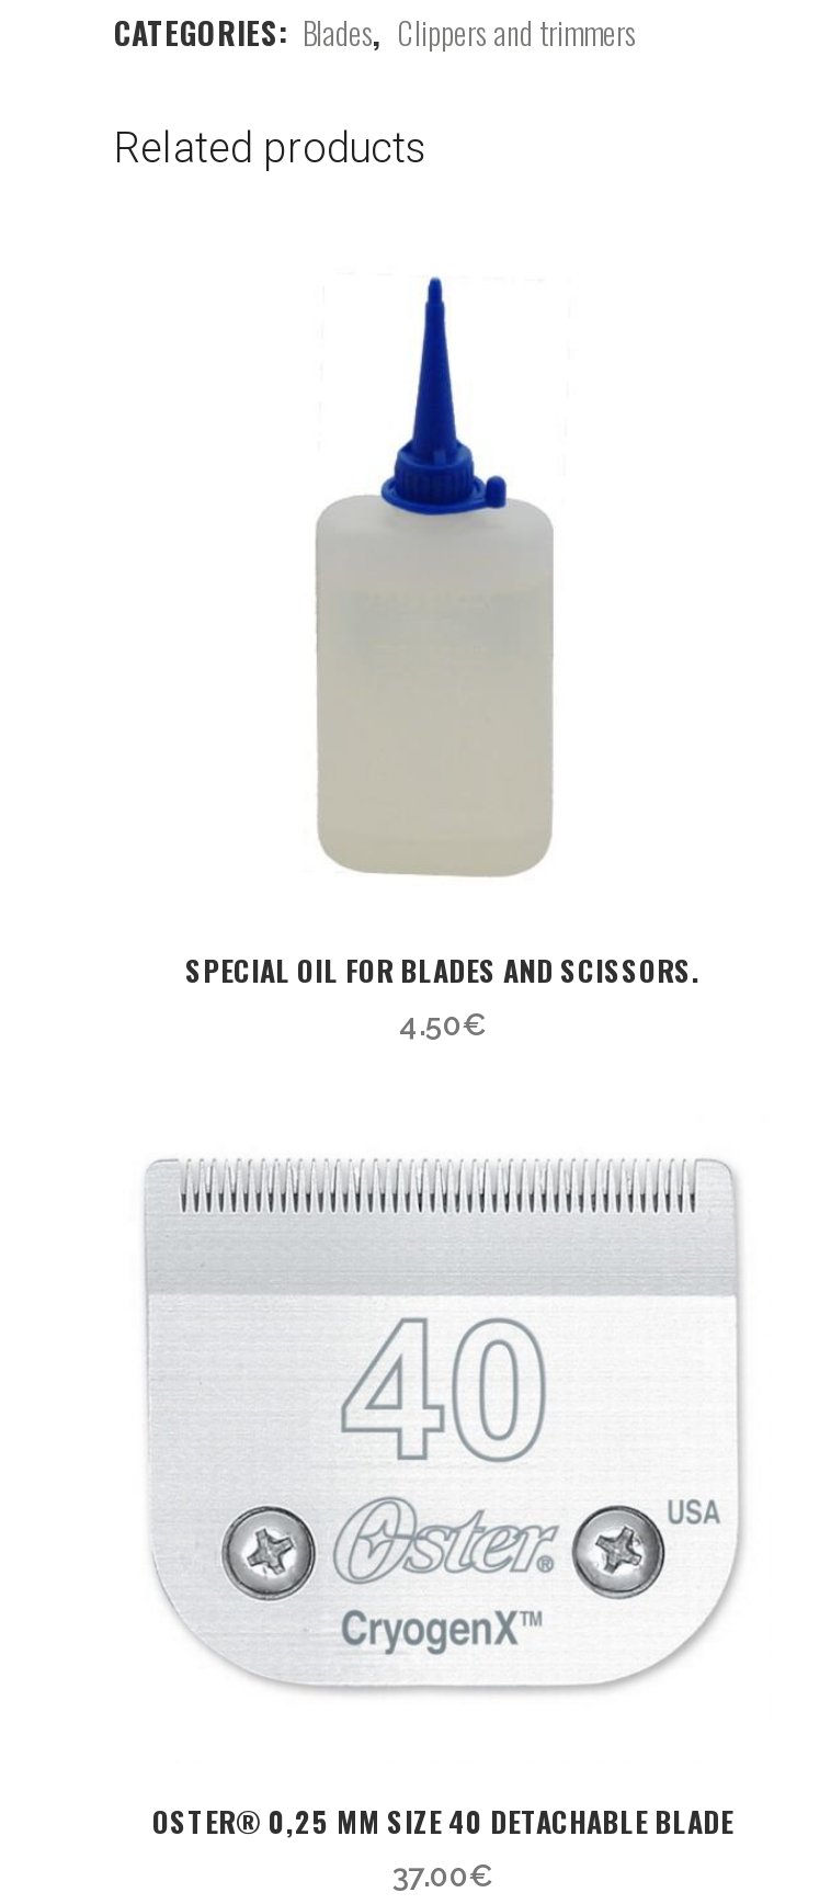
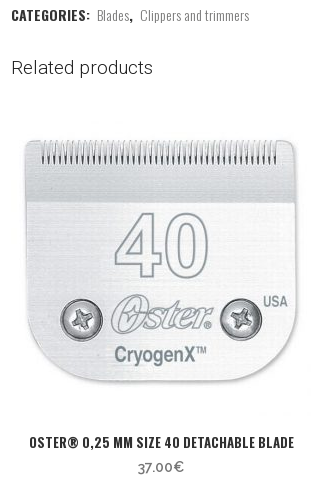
- [image]
- SPECIAL OIL FOR BLADES AND SCISSORS.
- 4.50€
